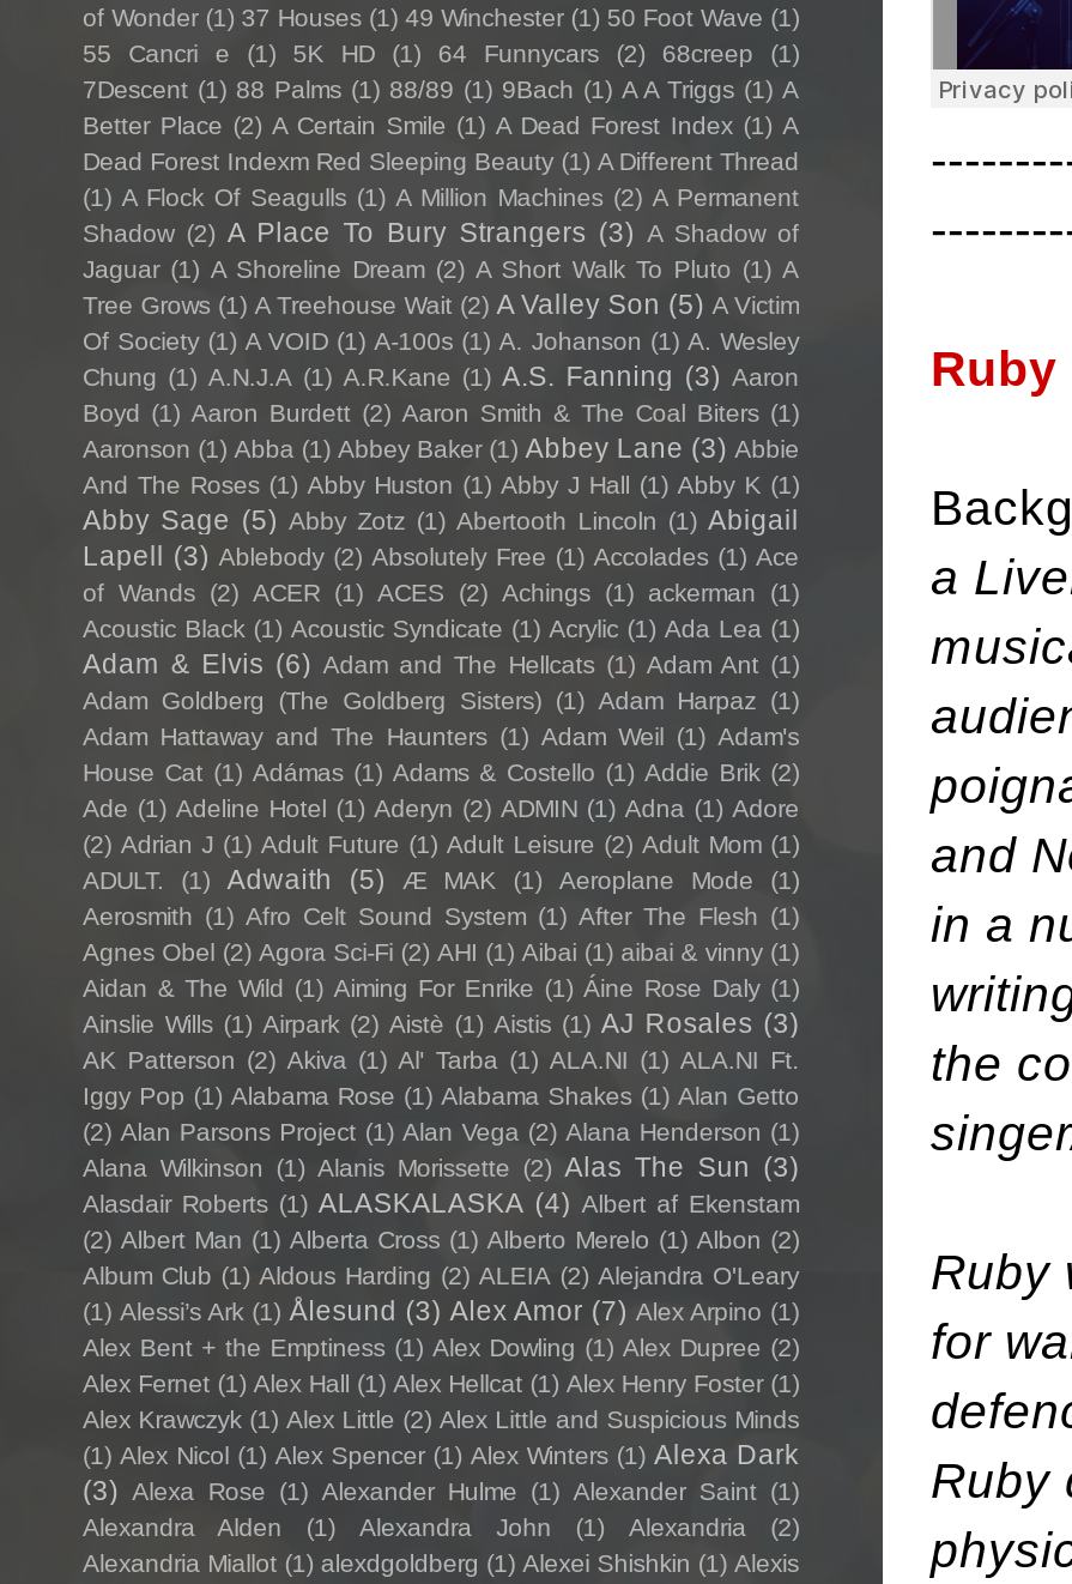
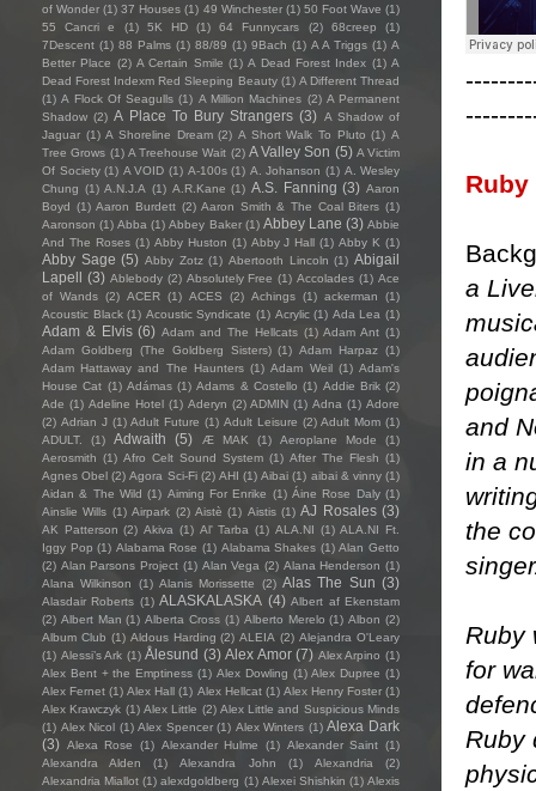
- Alex Bent + the Emptiness (1) Alex Dowling (1) Alex Dupree (2)
+ Alex Bent + the Emptiness (1) Alex Dowling (1) Alex Dupree (1)
